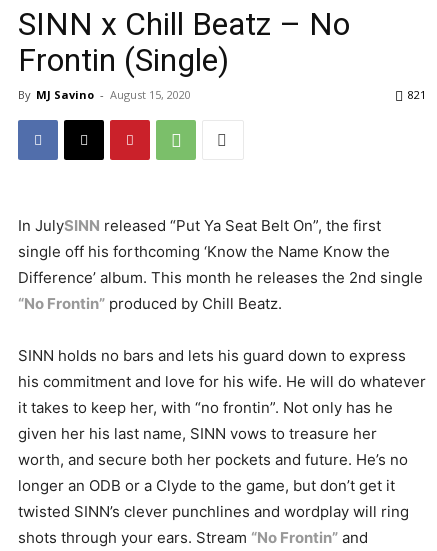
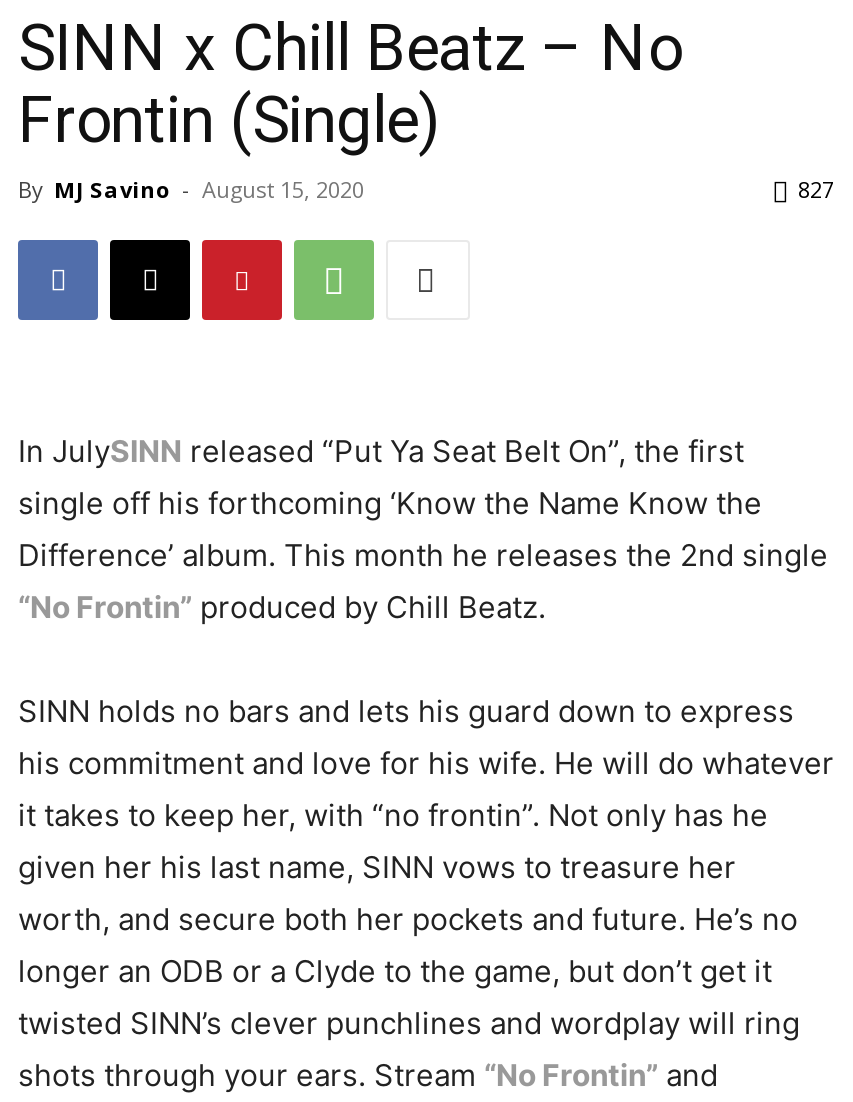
- 821
+ 827
